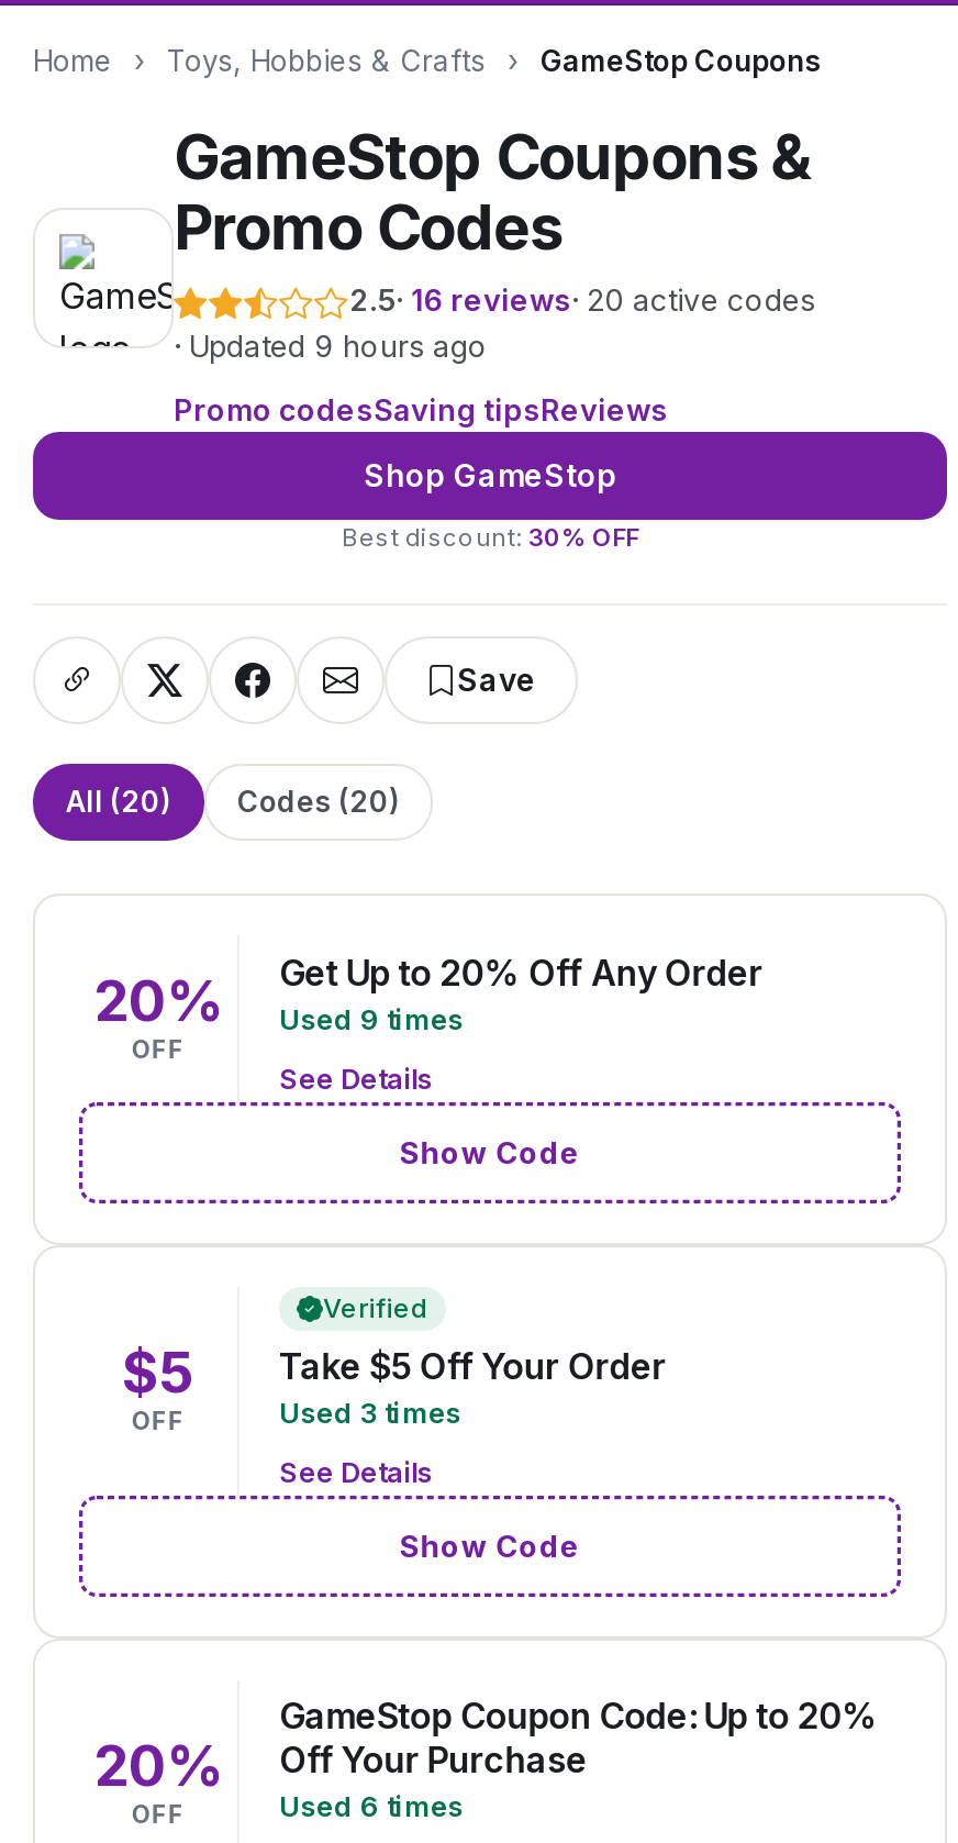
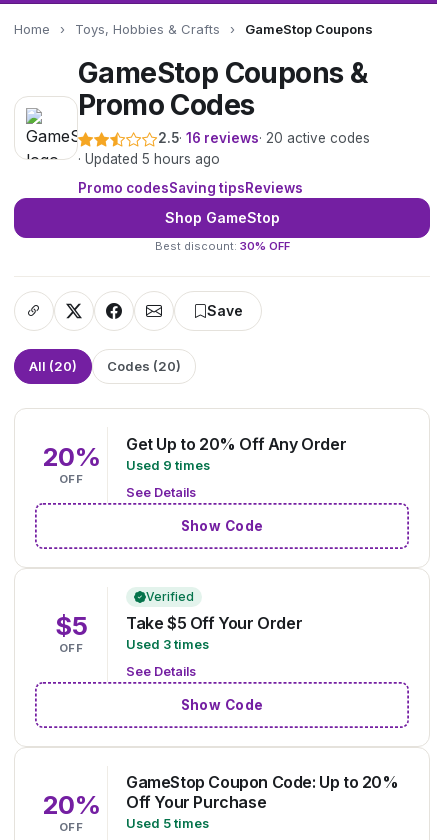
- · Updated 9 hours ago
+ · Updated 5 hours ago

- Used 6 times
+ Used 5 times
